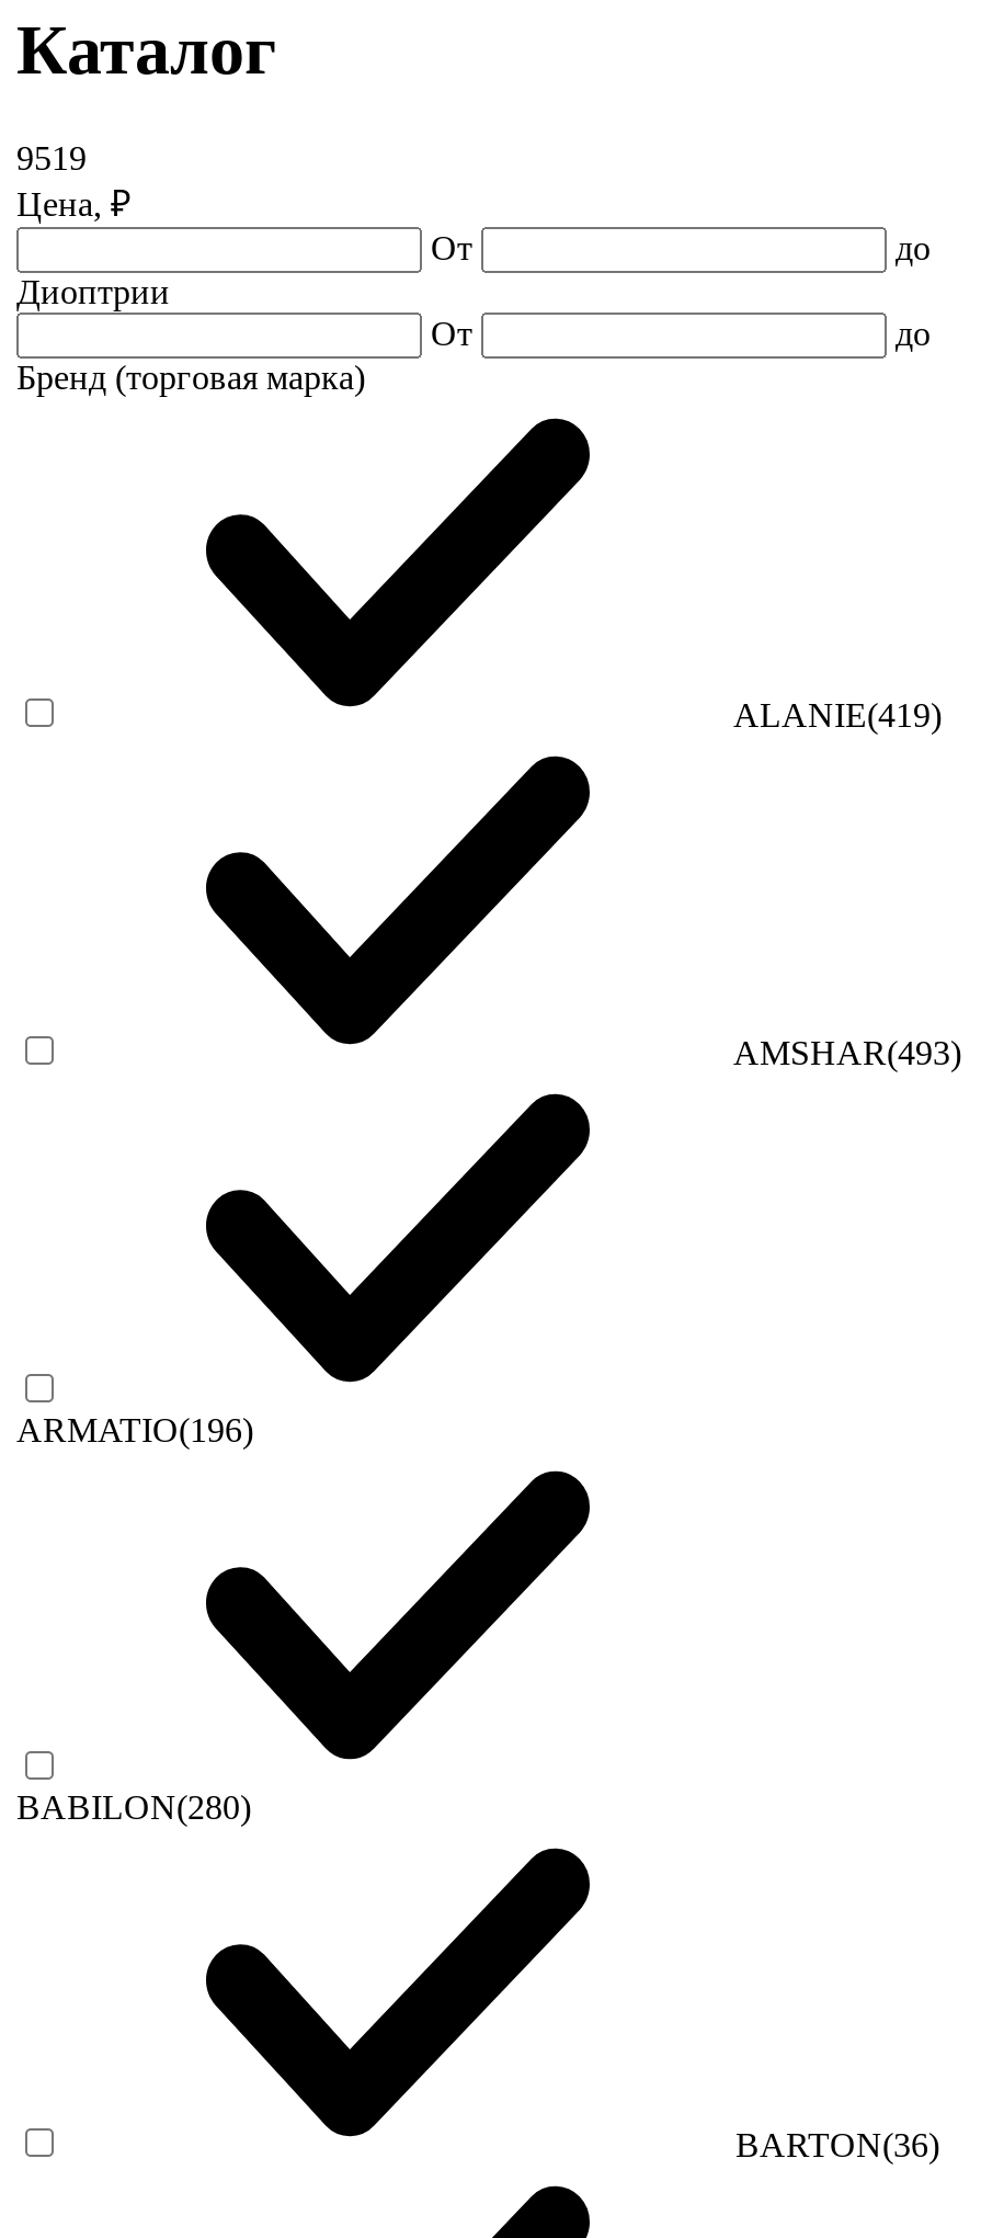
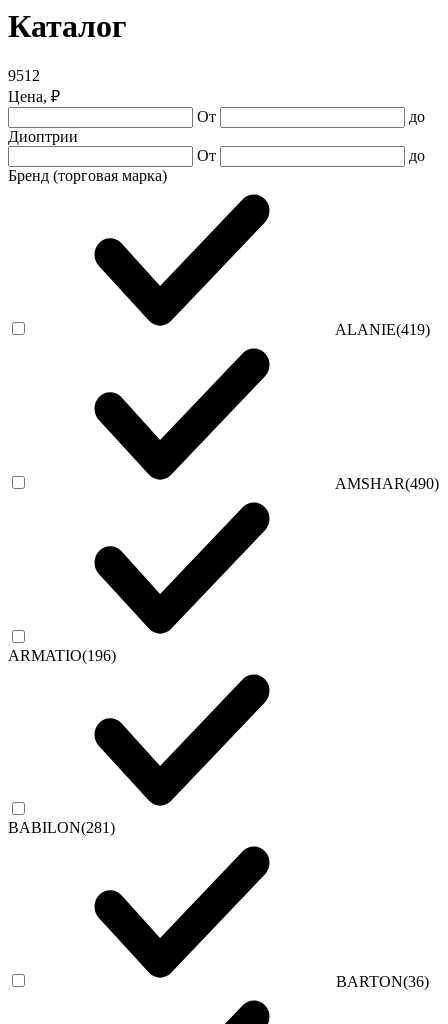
- 9519
+ 9512

- AMSHAR(493)
+ AMSHAR(490)

- BABILON(280)
+ BABILON(281)
